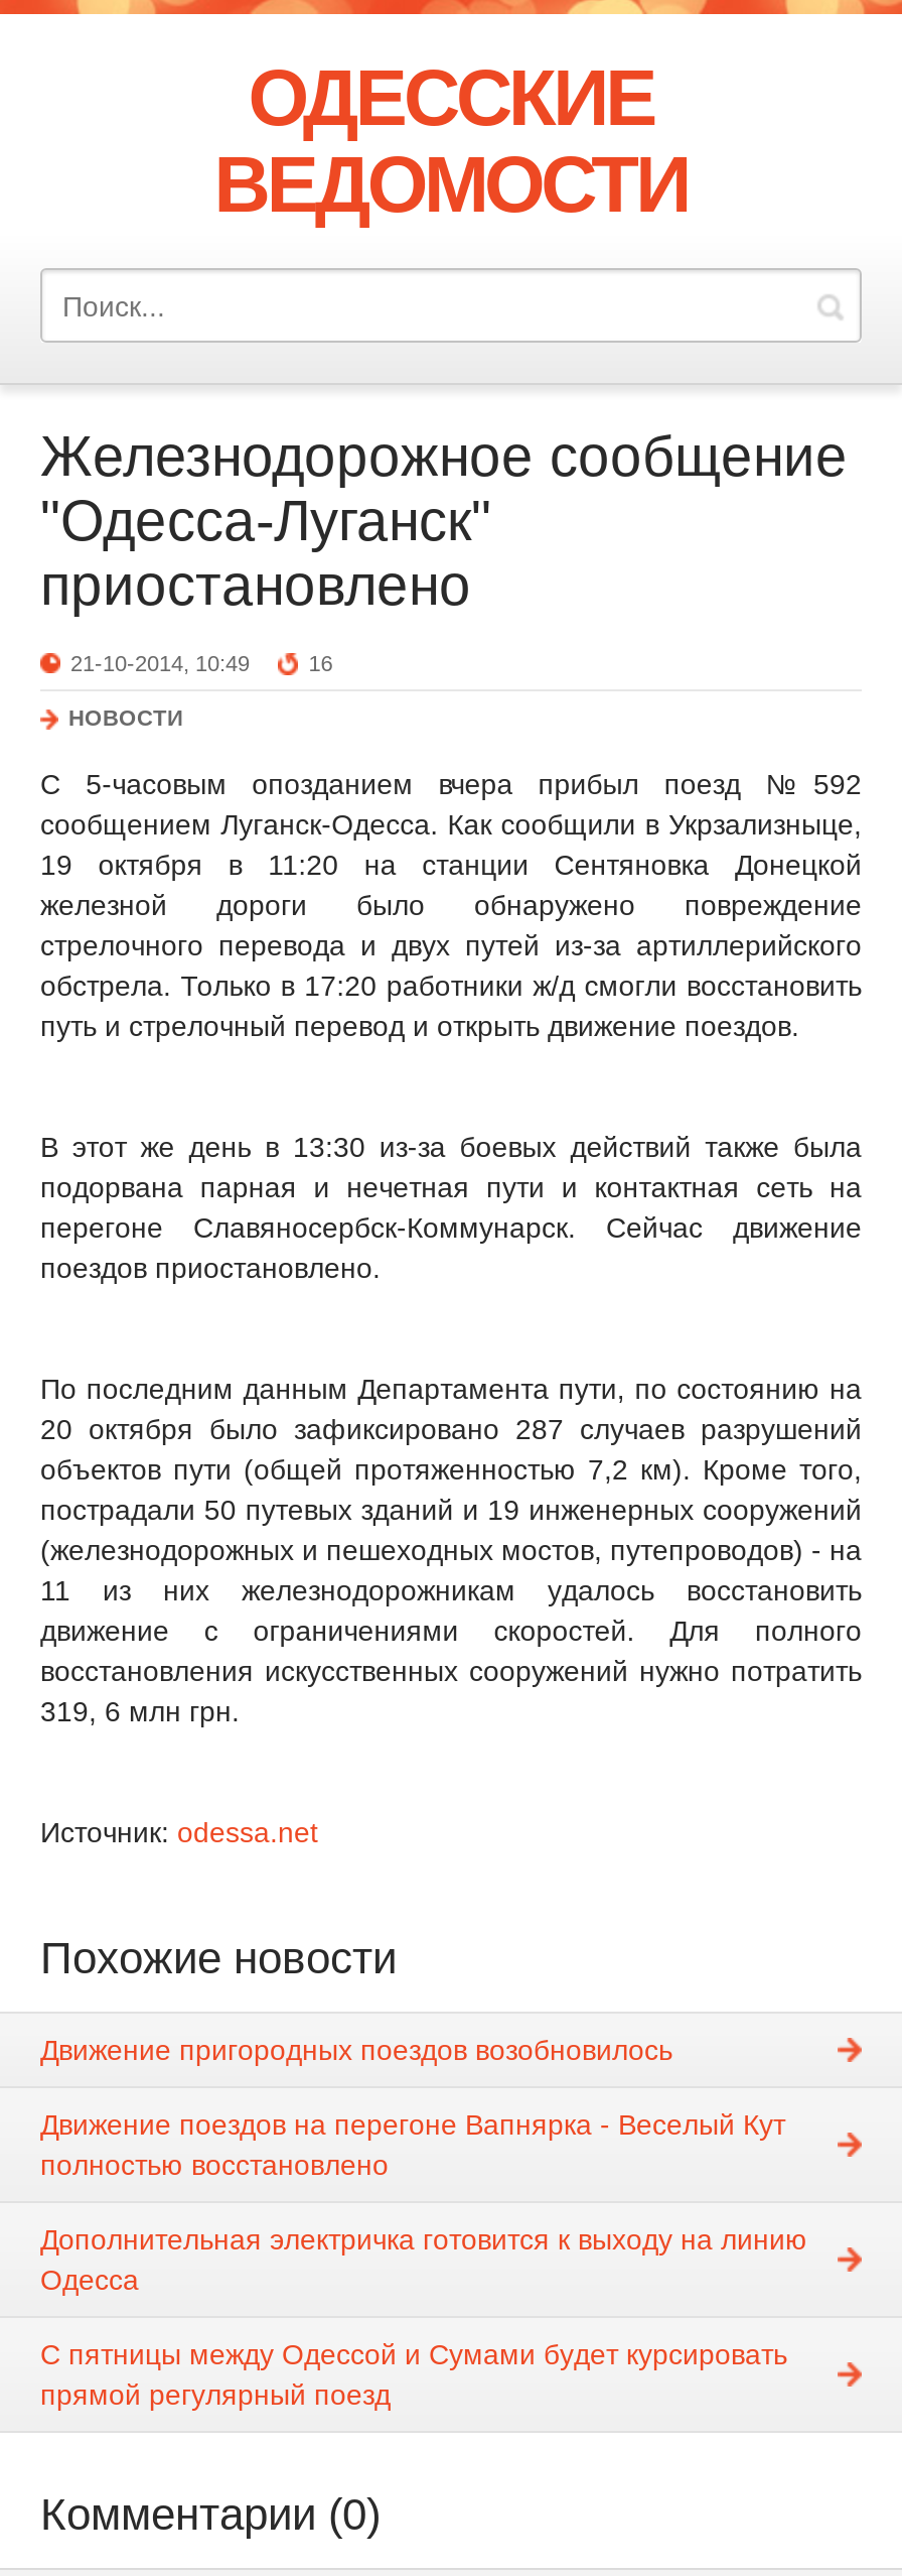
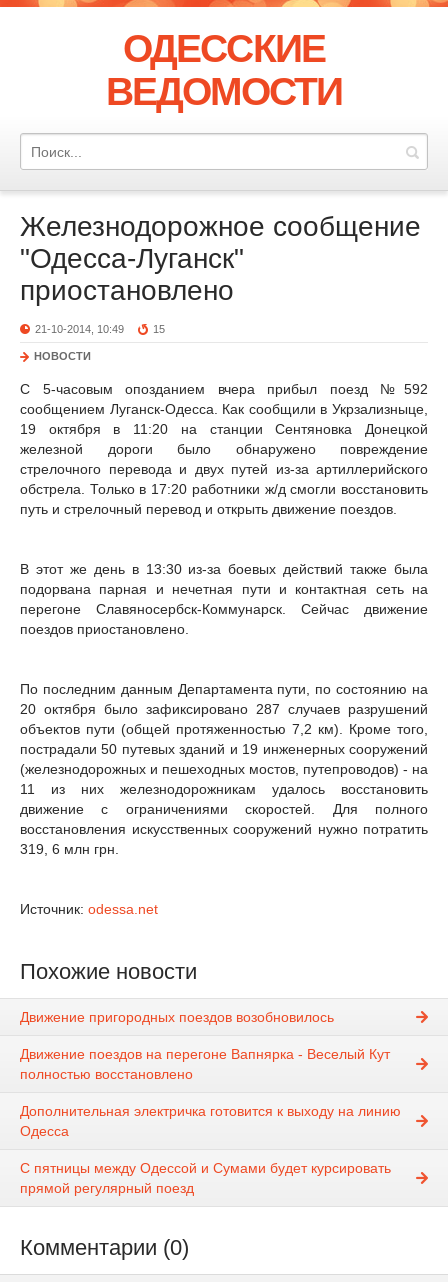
- 16
+ 15
